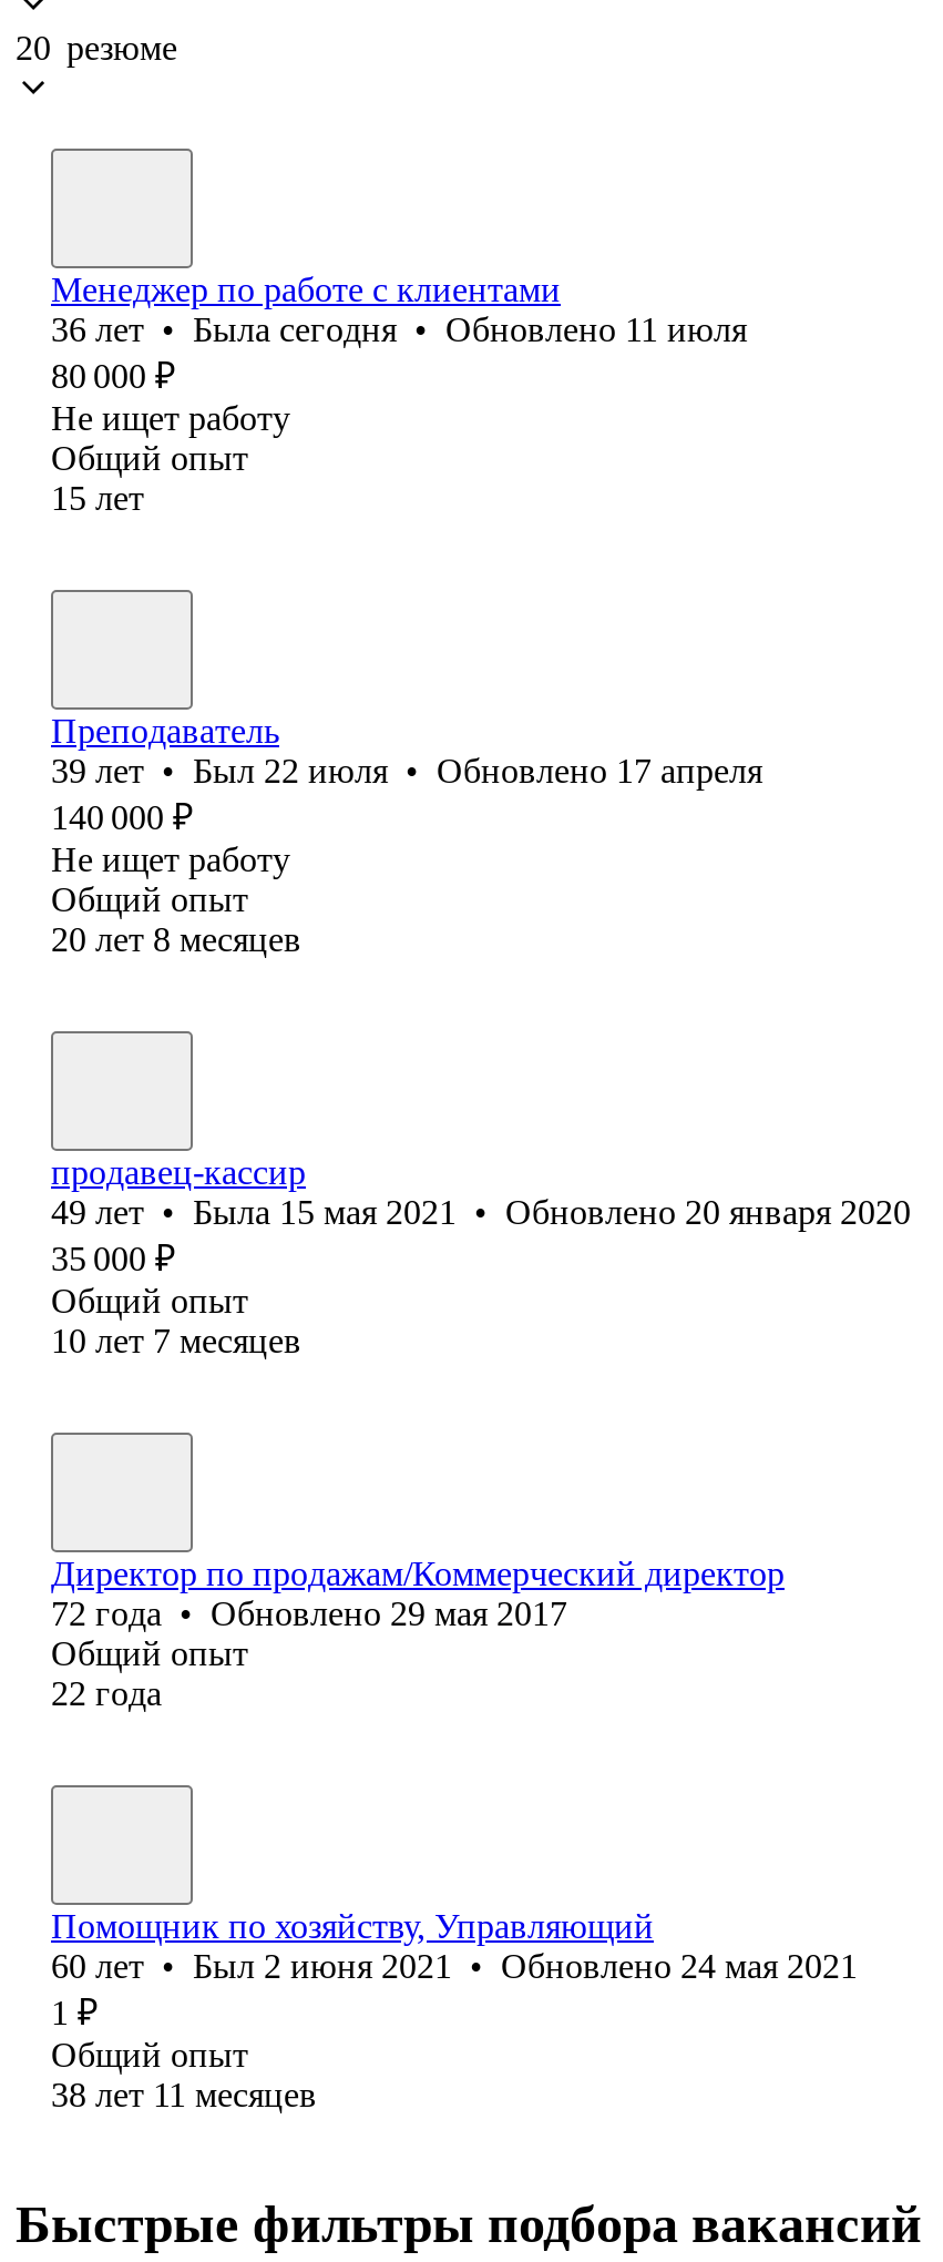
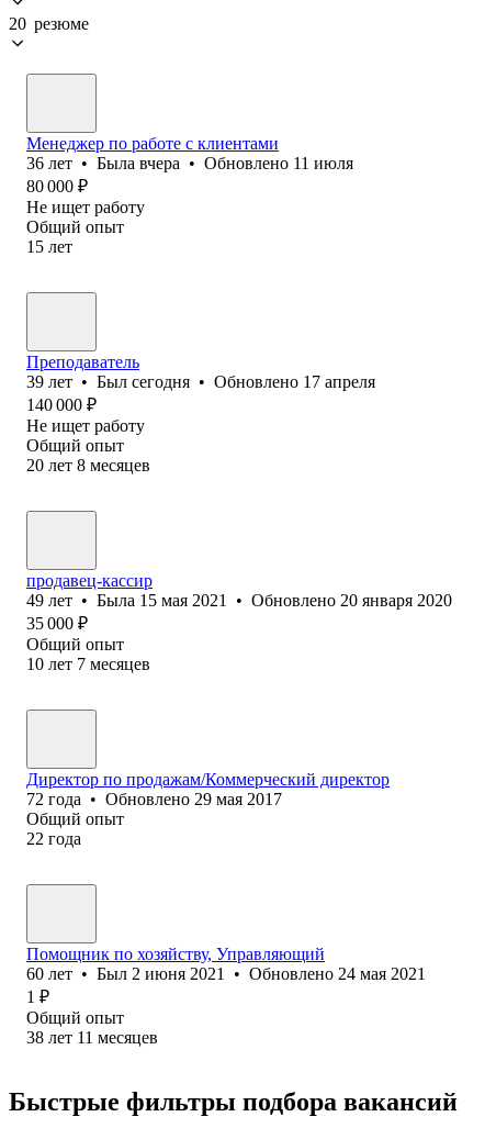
- 36 лет • Была сегодня • Обновлено 11 июля
+ 36 лет • Была вчера • Обновлено 11 июля

- 39 лет • Был 22 июля • Обновлено 17 апреля
+ 39 лет • Был сегодня • Обновлено 17 апреля
